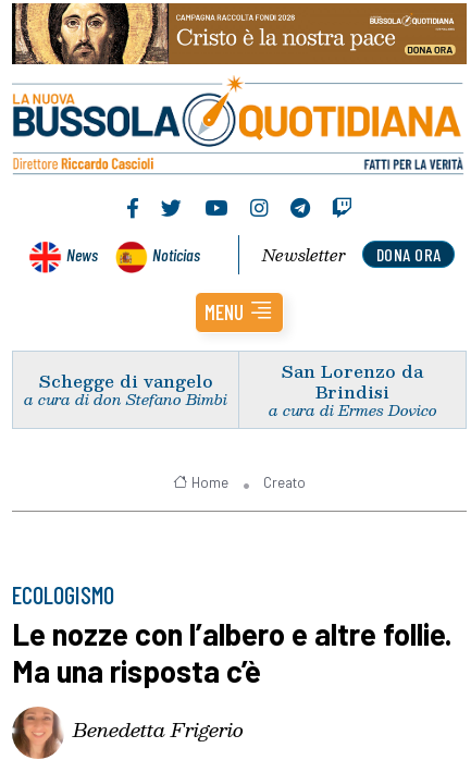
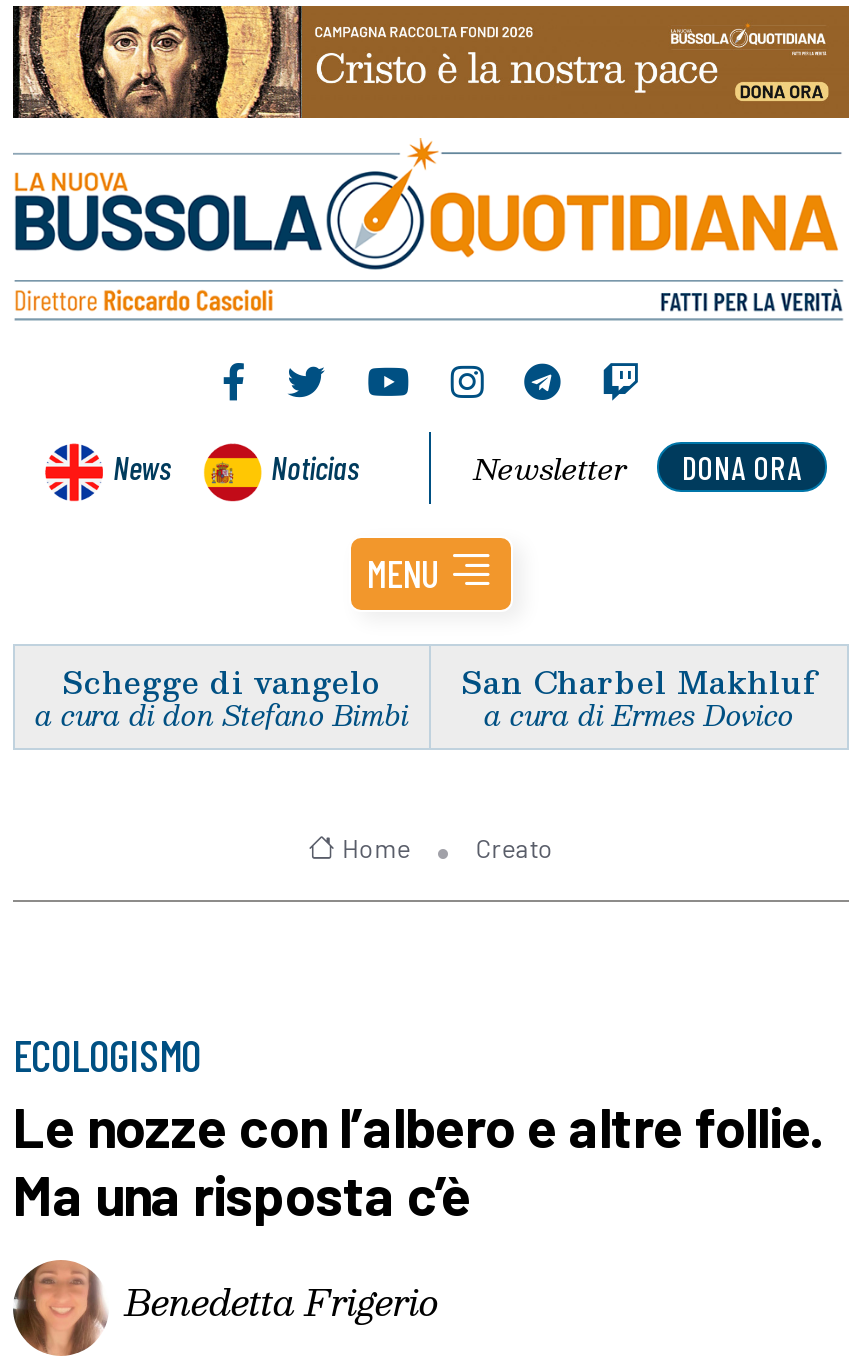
- San Lorenzo da
- Brindisi
+ San Charbel Makhluf
